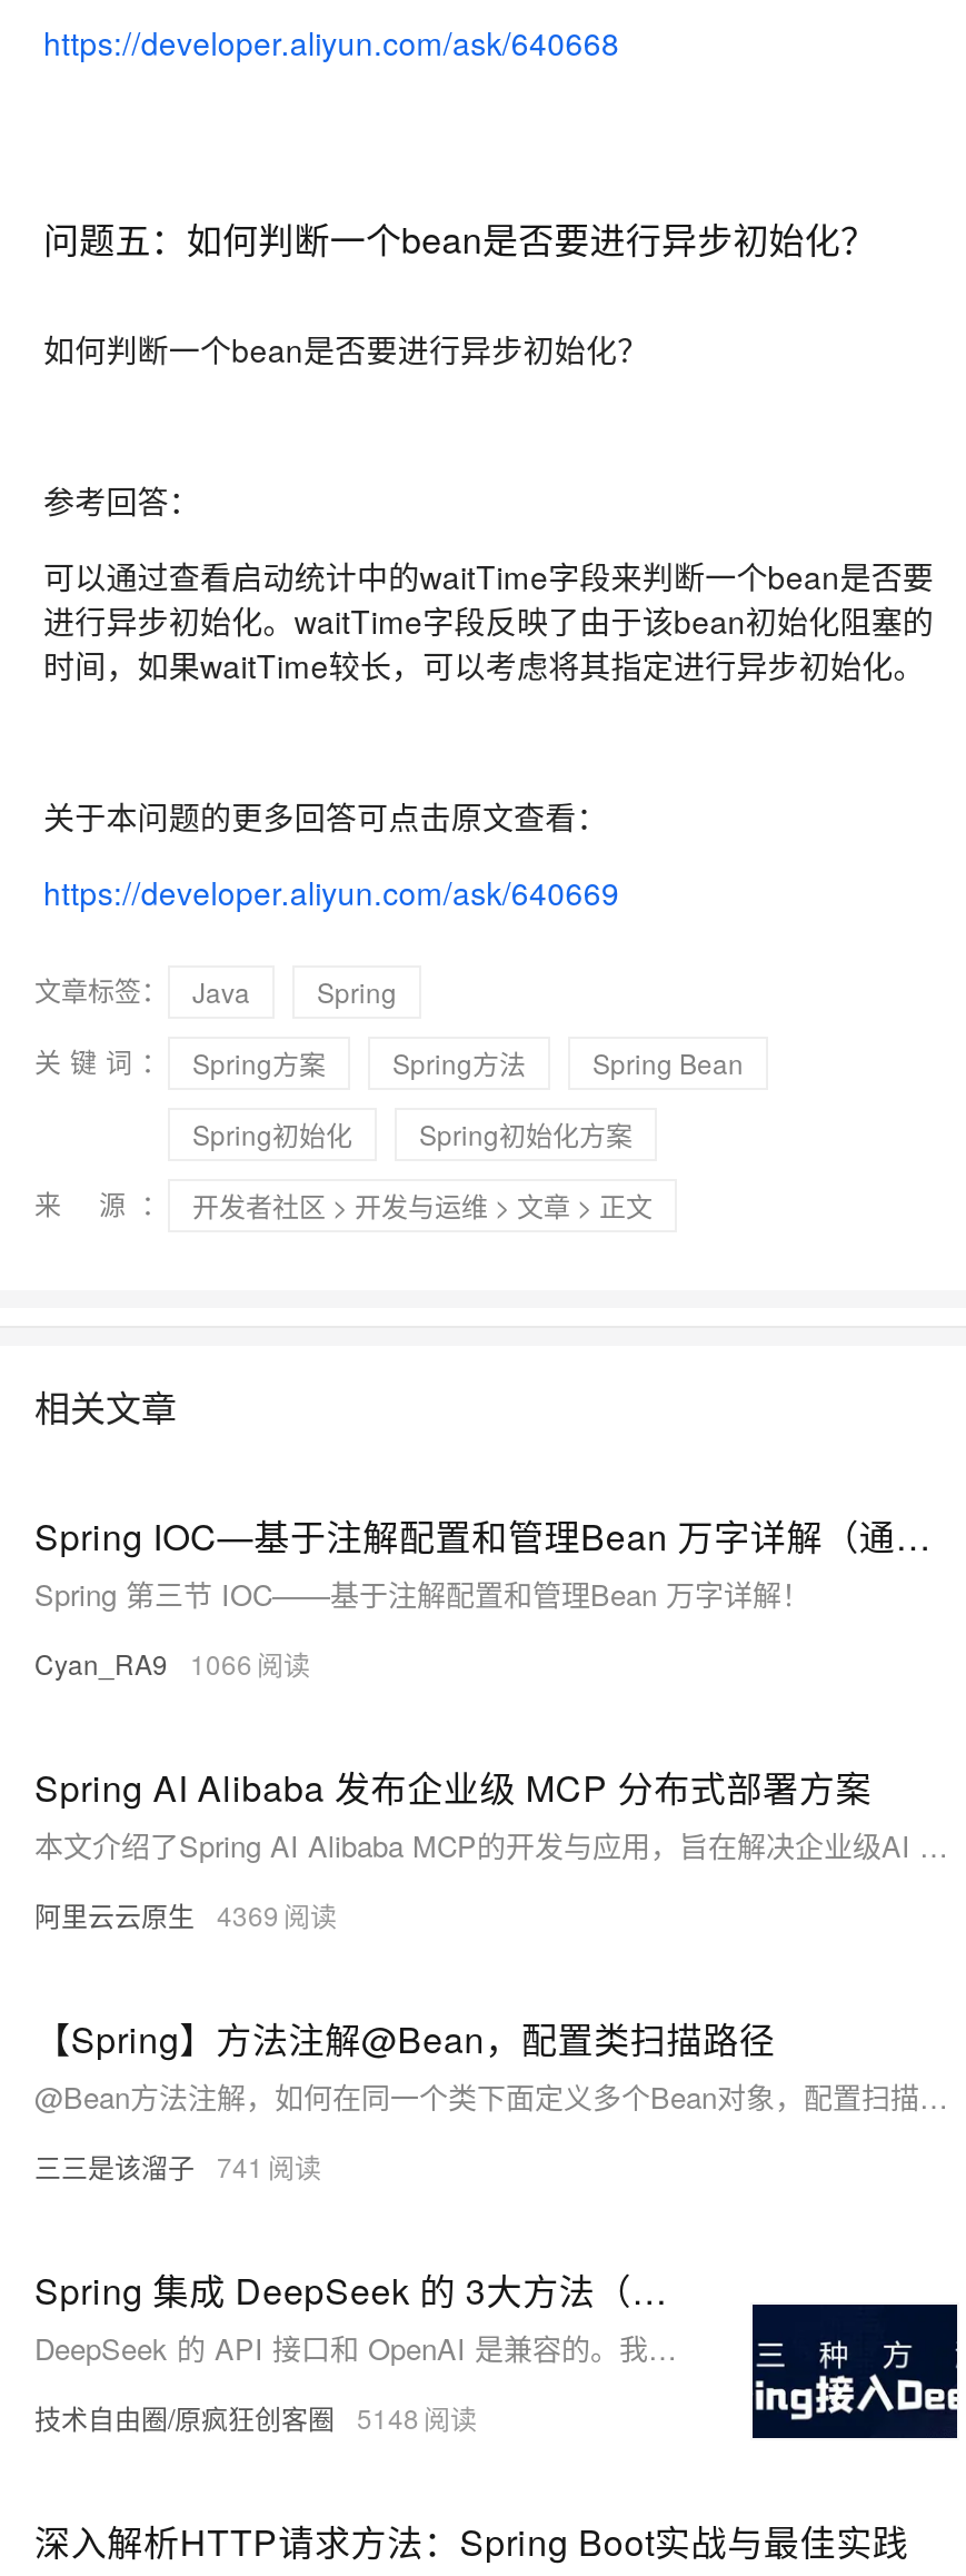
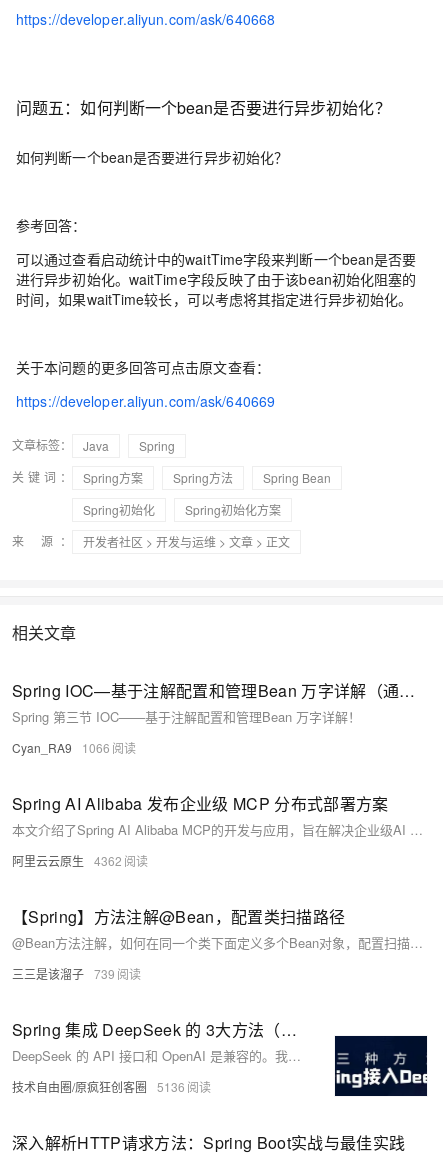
- 阿里云云原生 4369
+ 阿里云云原生 4362

- 三三是该溜子 741
+ 三三是该溜子 739

- 技术自由圈/原疯狂创客圈 5148
+ 技术自由圈/原疯狂创客圈 5136
